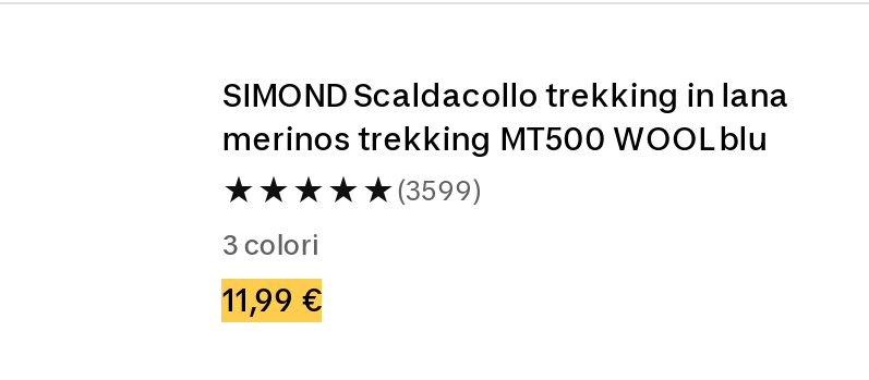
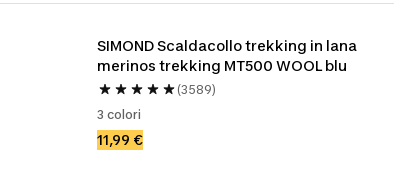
- (3599)
+ (3589)
